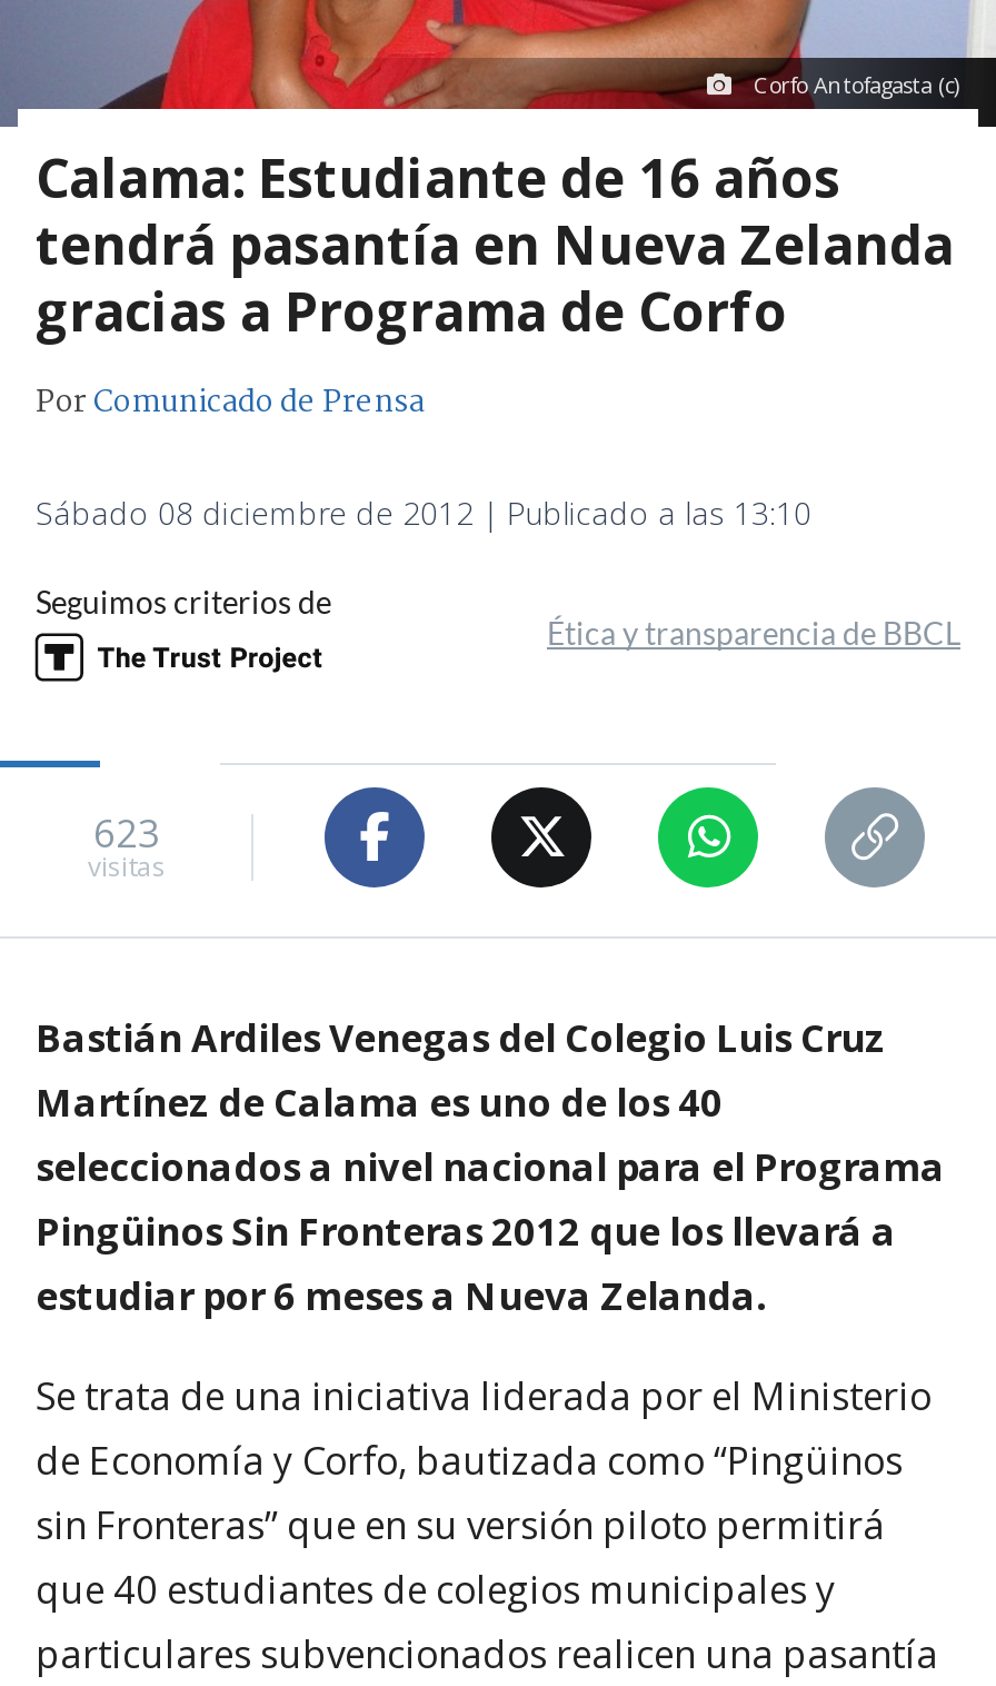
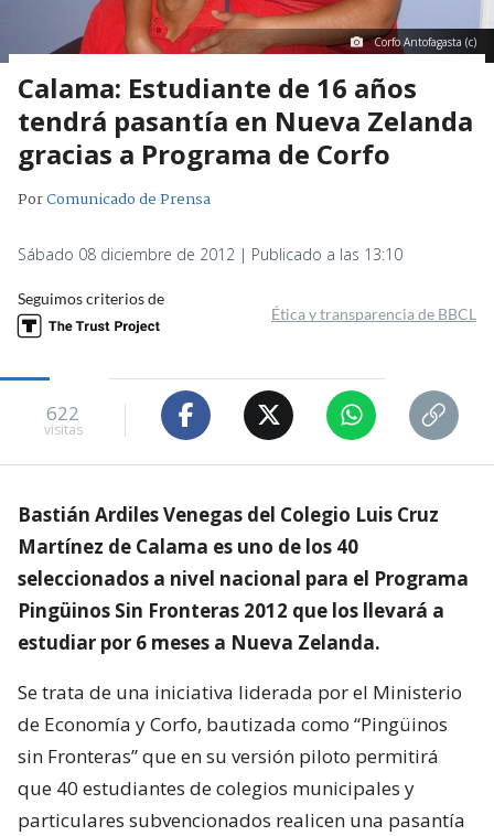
- 623
+ 622
